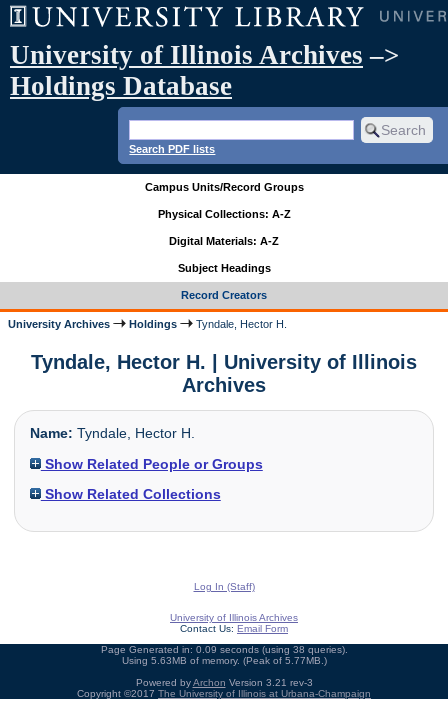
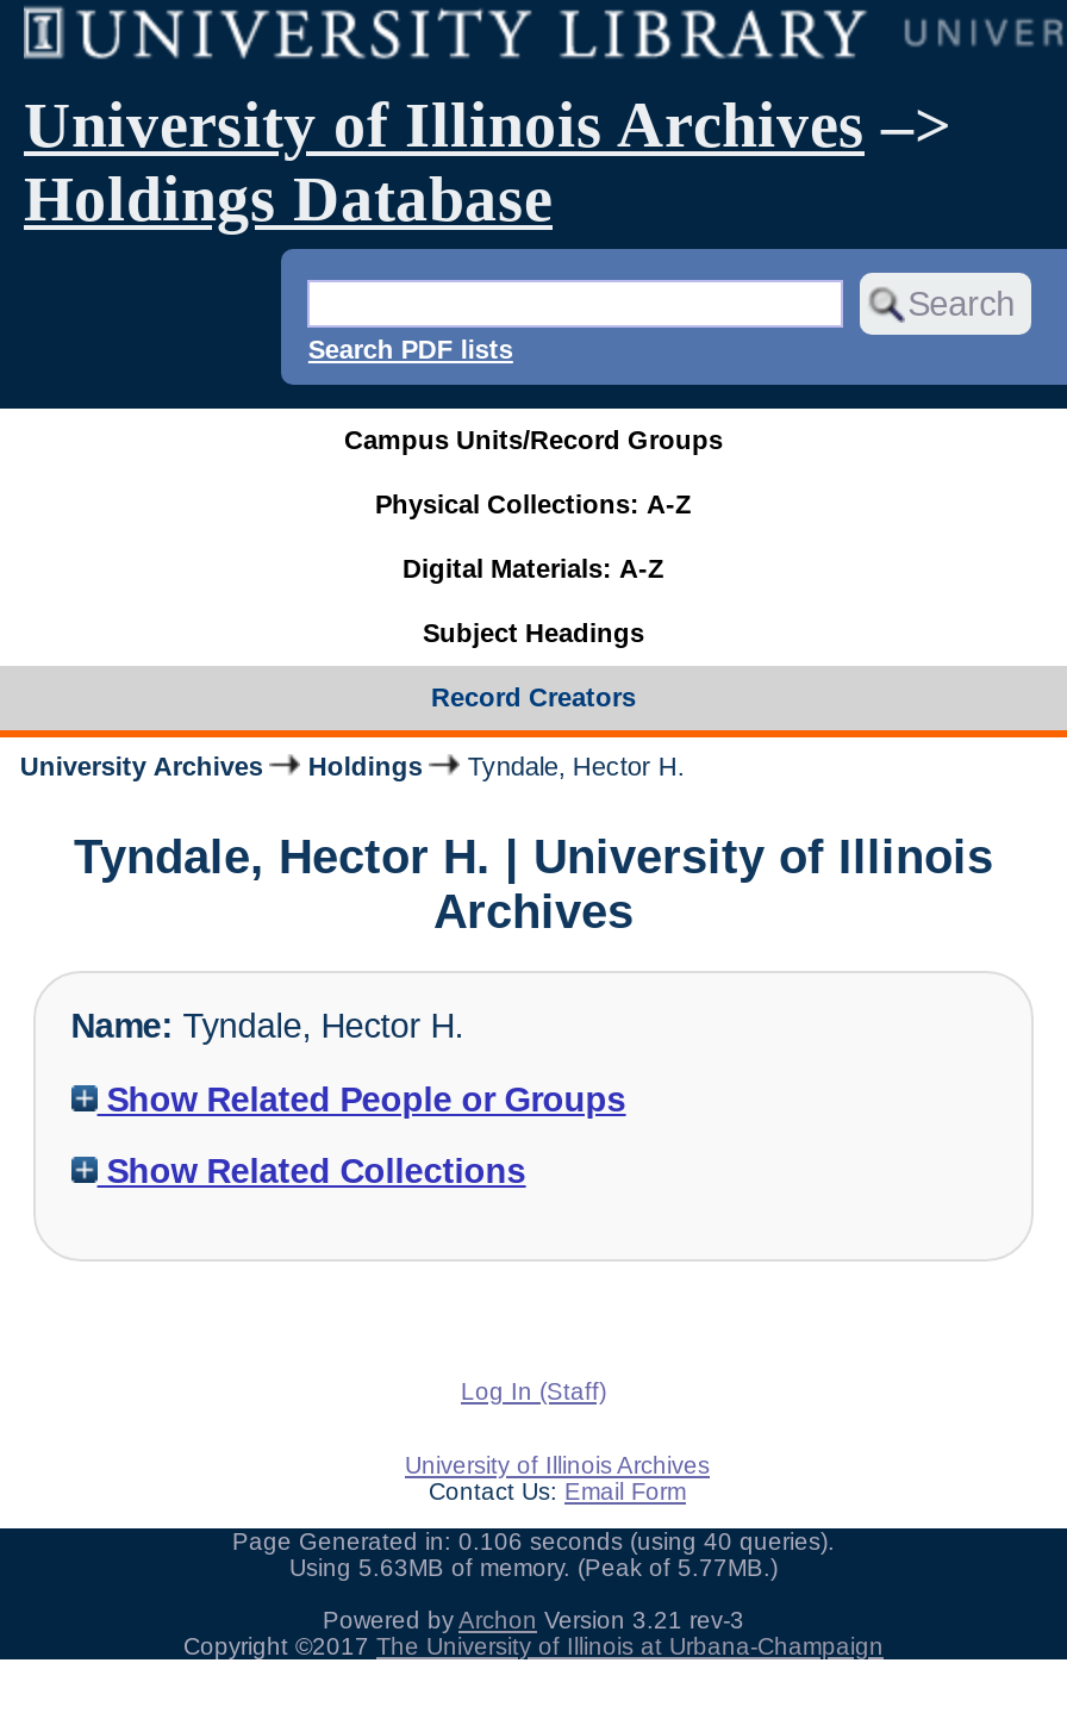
- Page Generated in: 0.09 seconds (using 38 queries).
+ Page Generated in: 0.106 seconds (using 40 queries).
